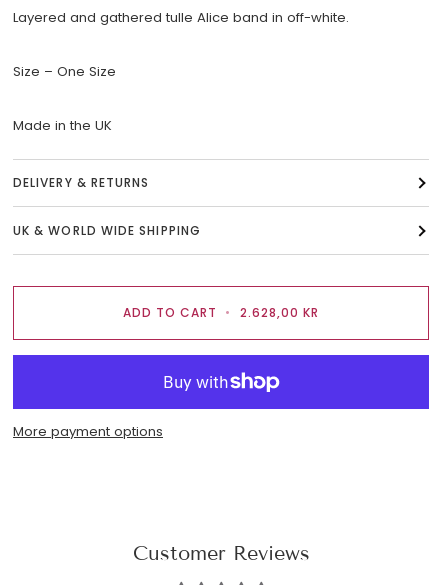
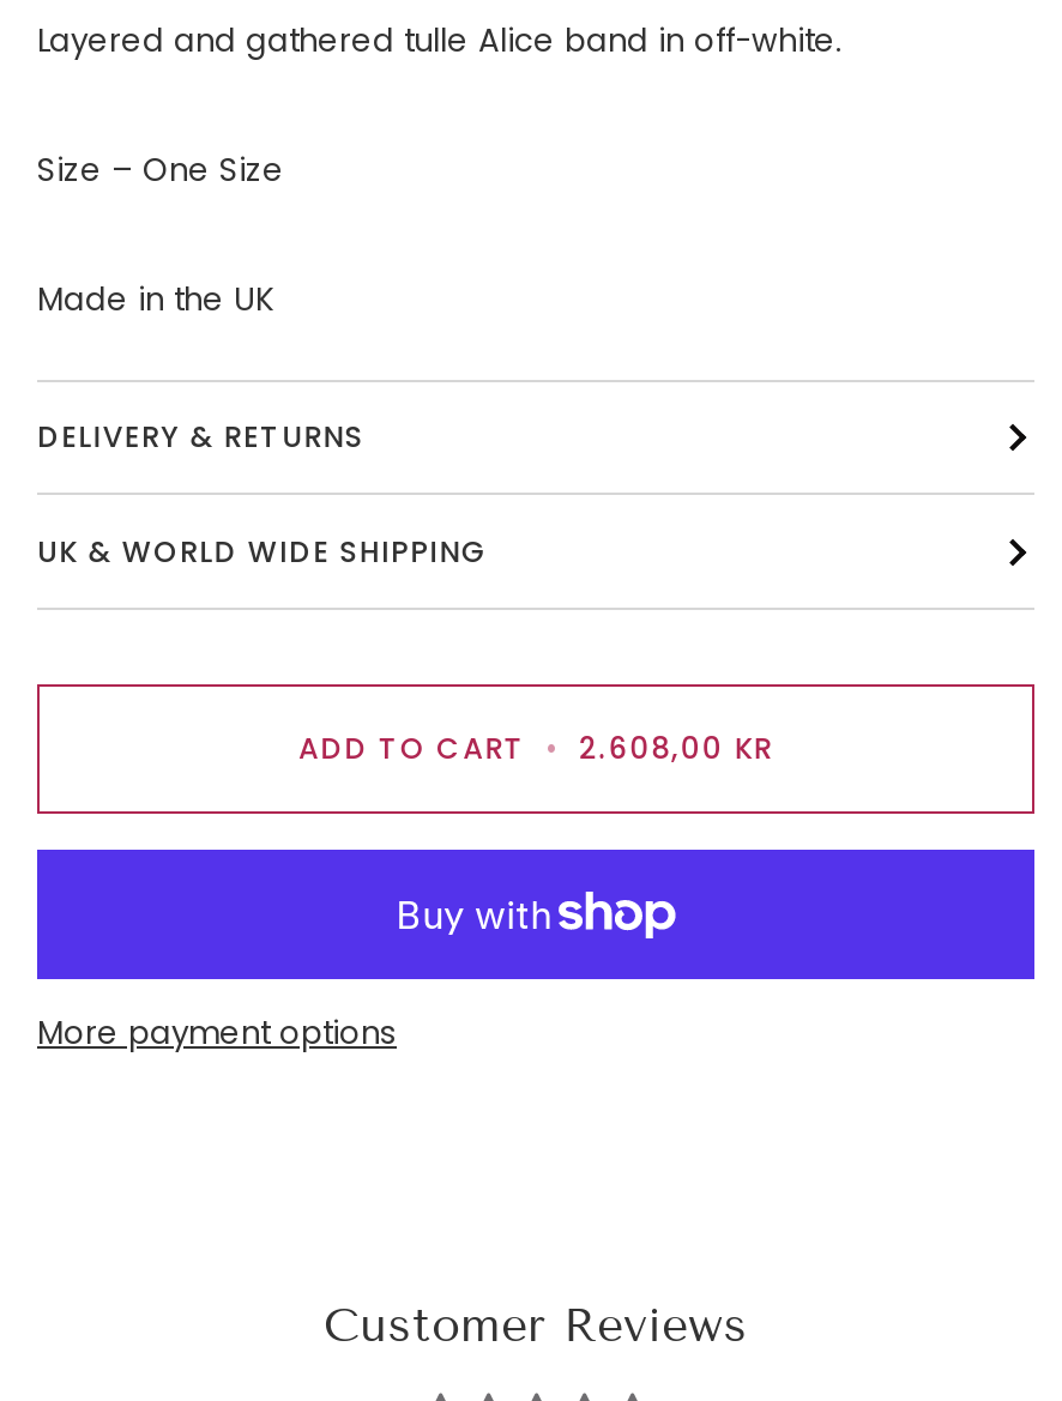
- ADD TO CART • 2.628,00 KR
+ ADD TO CART • 2.608,00 KR
